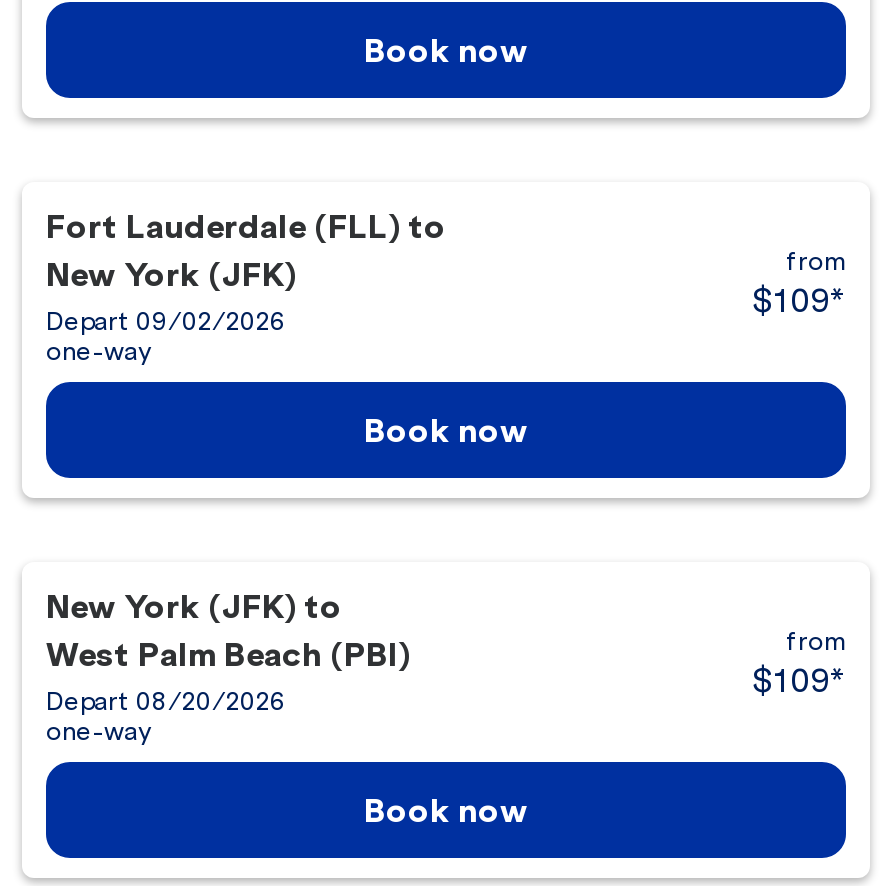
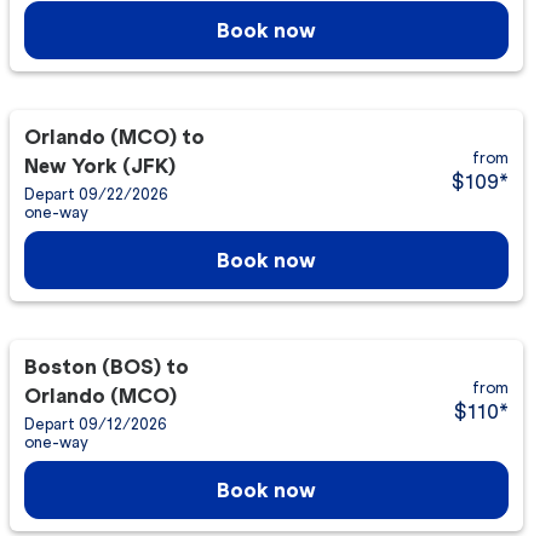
- Fort Lauderdale (FLL) to
+ Orlando (MCO) to

- Depart 09/02/2026
+ Depart 09/22/2026

- New York (JFK) to
- West Palm Beach (PBI)
- Depart 08/20/2026
+ Boston (BOS) to
+ Orlando (MCO)
+ Depart 09/12/2026

- $109*
+ $110*
